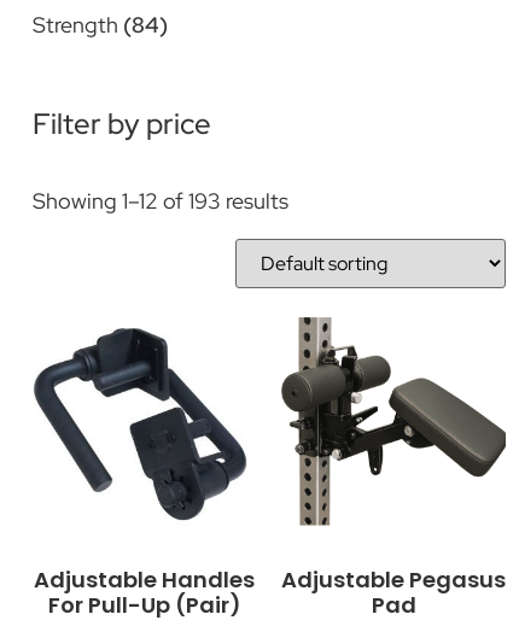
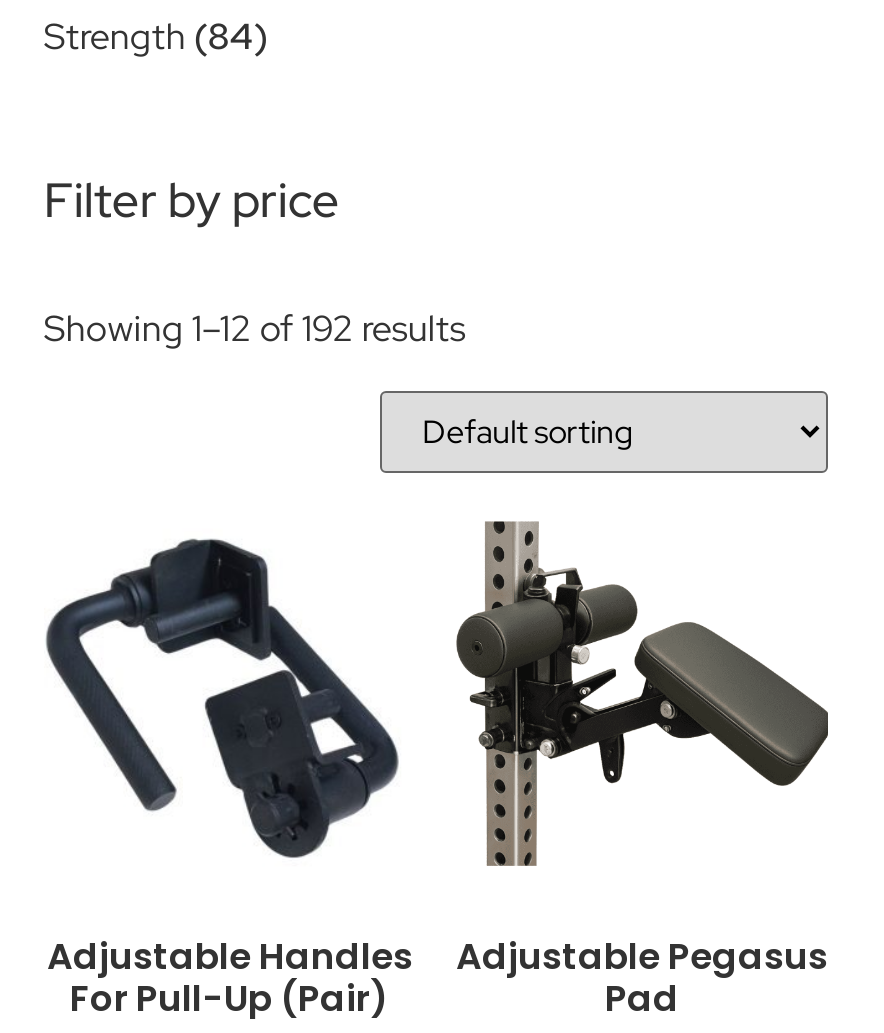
- Showing 1–12 of 193 results
+ Showing 1–12 of 192 results
